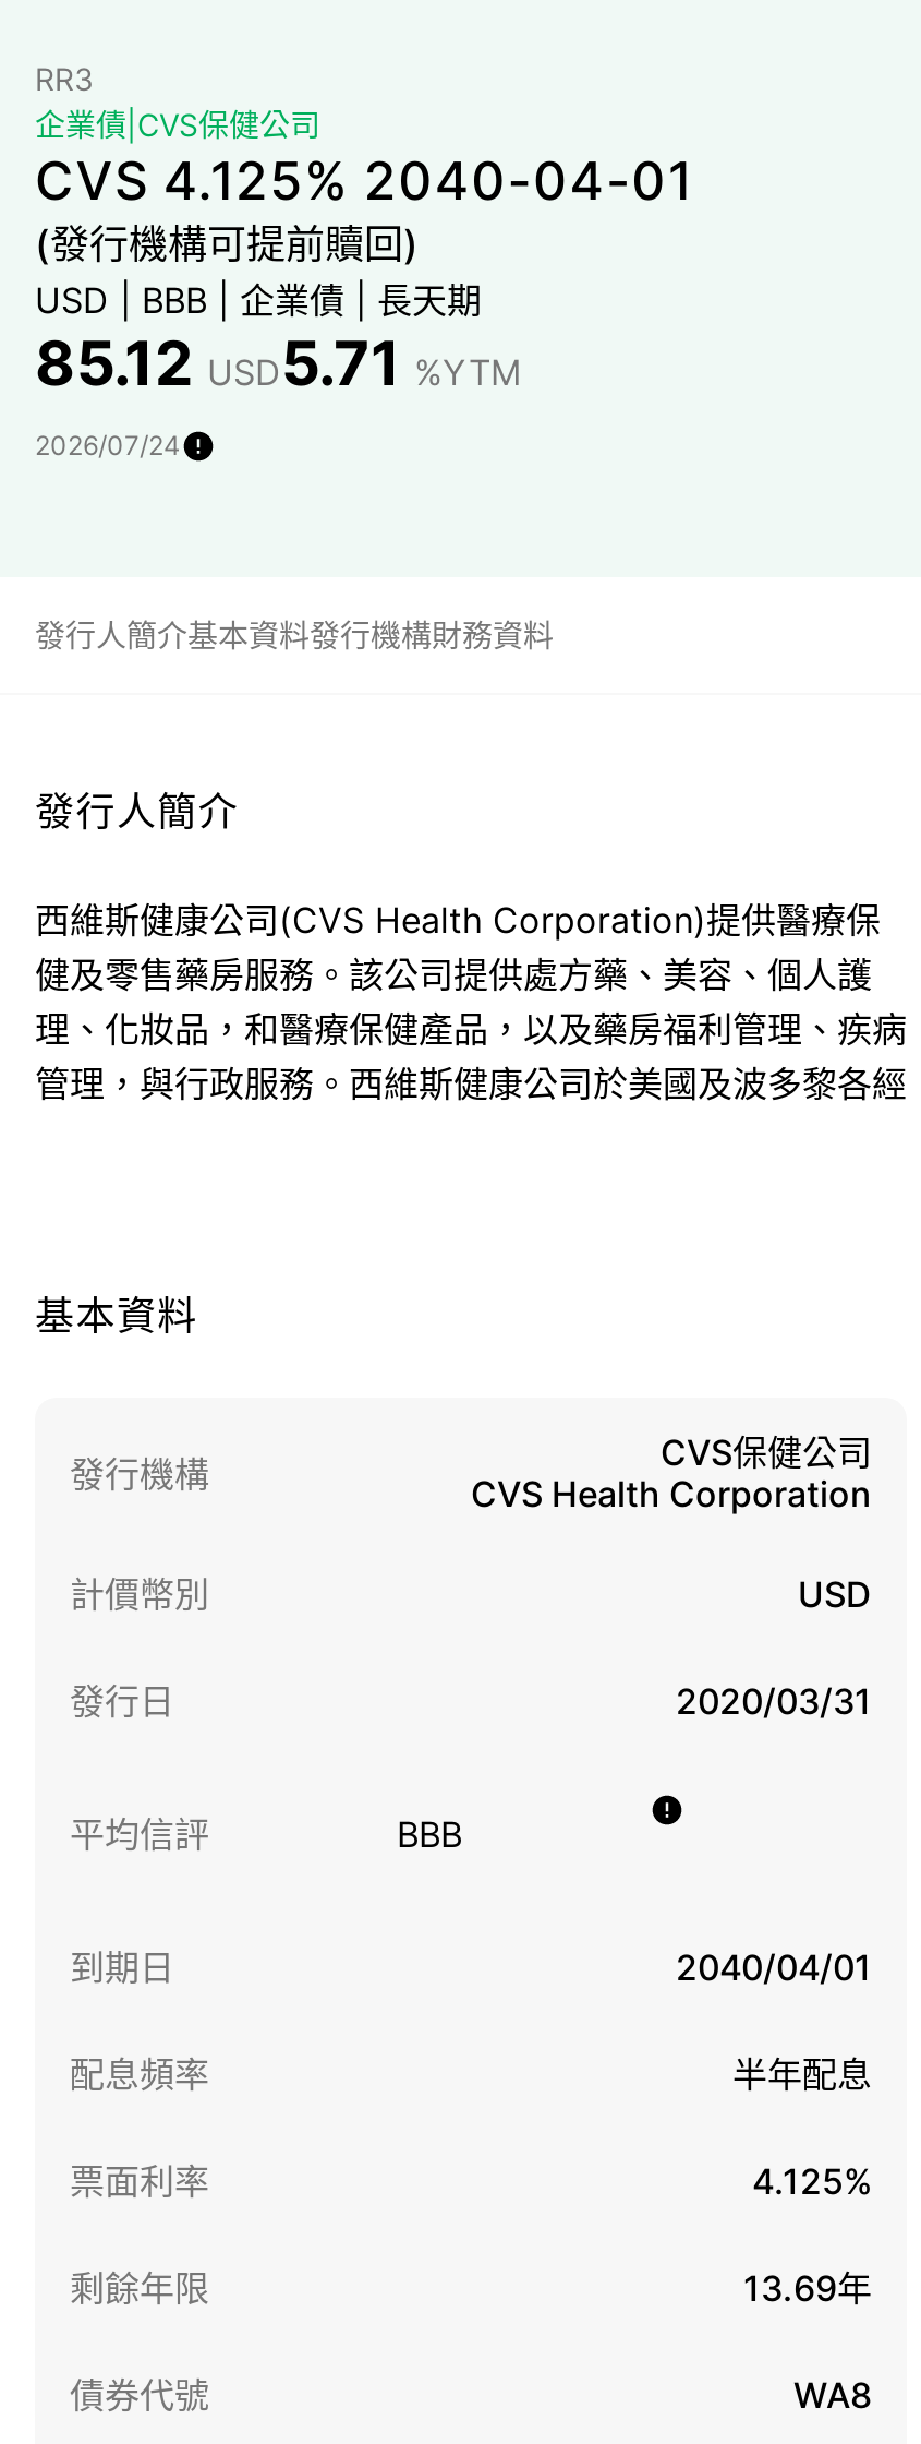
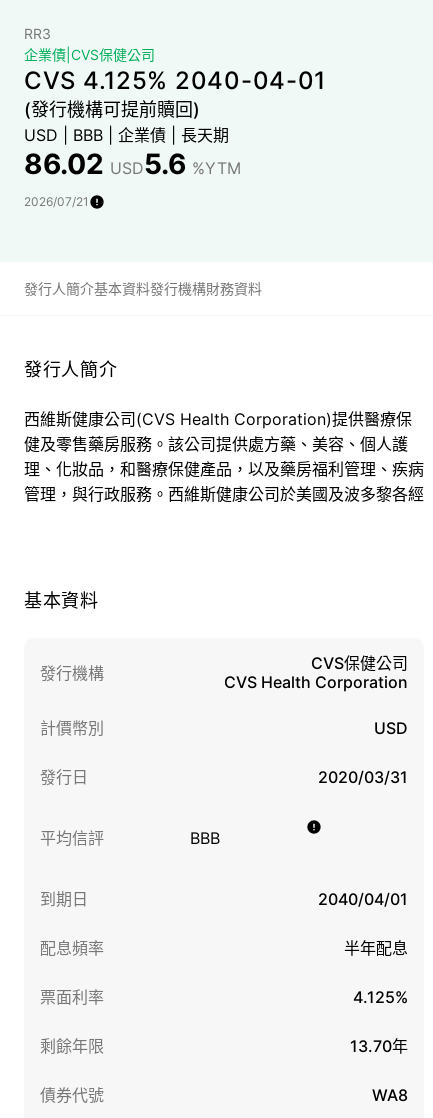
- 85.12 USD
+ 86.02 USD

- 5.71 %YTM
+ 5.6 %YTM

- 2026/07/24
+ 2026/07/21

- 13.69年
+ 13.70年
